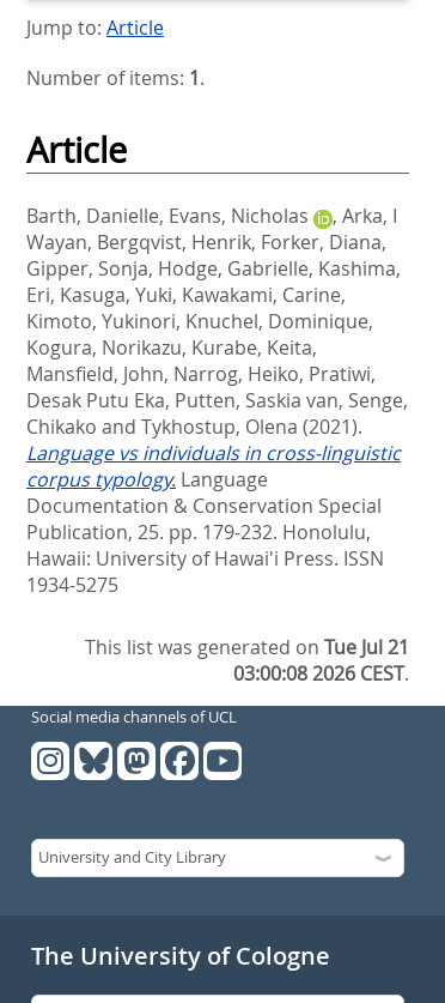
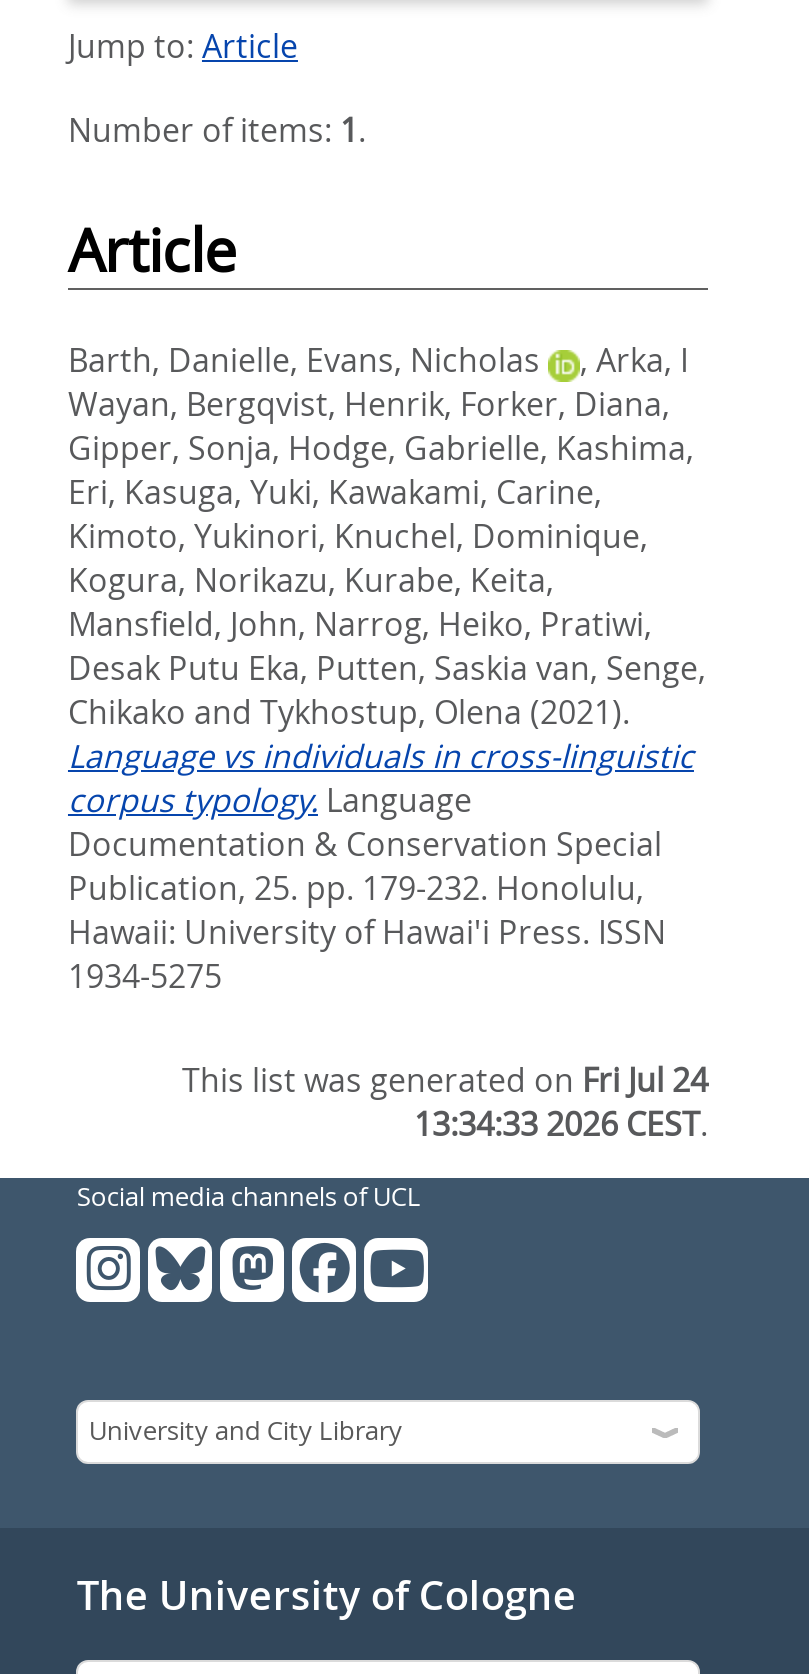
- This list was generated on Tue Jul 21
+ This list was generated on Fri Jul 24

- 03:00:08 2026 CEST.
+ 13:34:33 2026 CEST.
